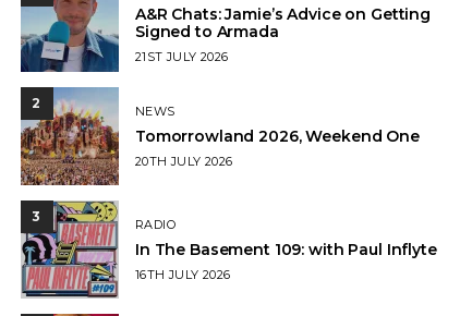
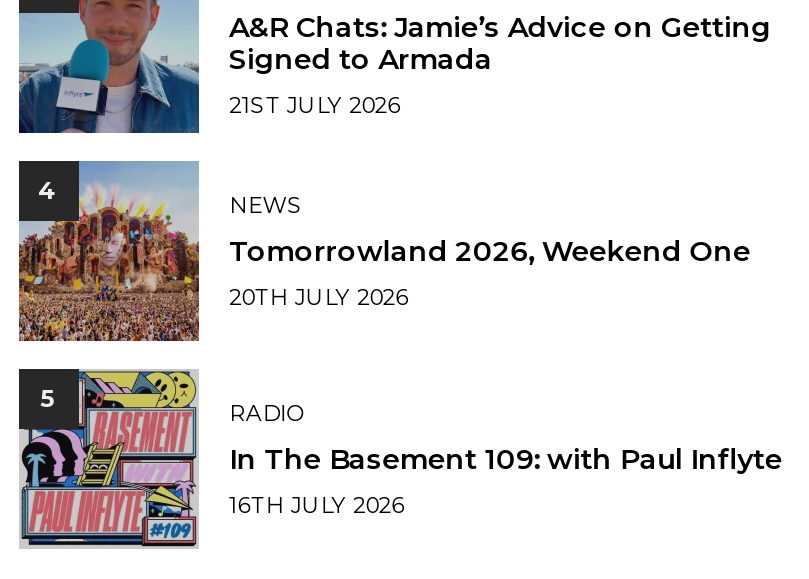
- 2
+ 4

- 3
+ 5
